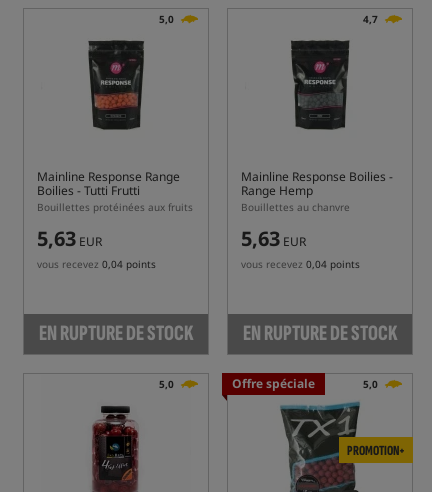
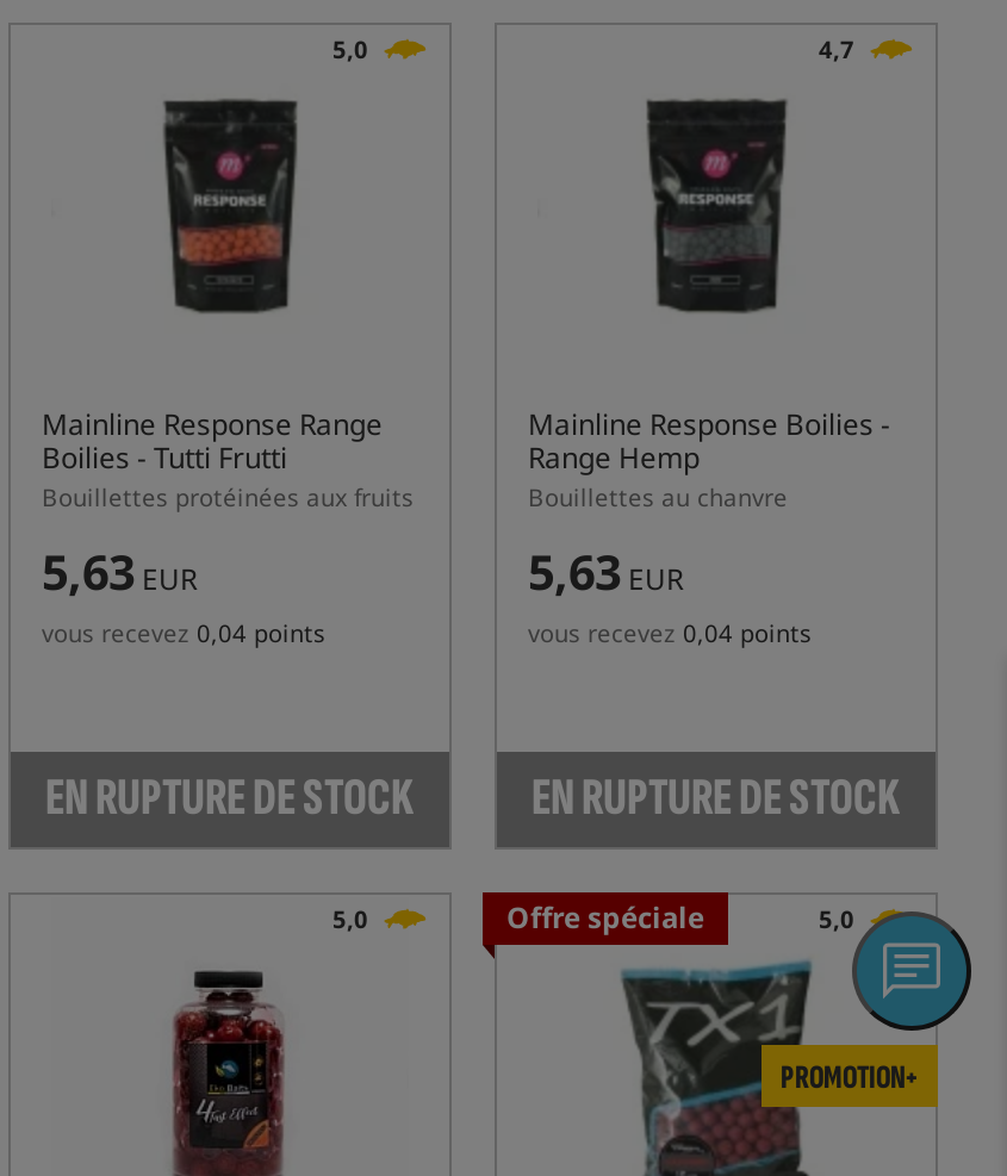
+ [image]
